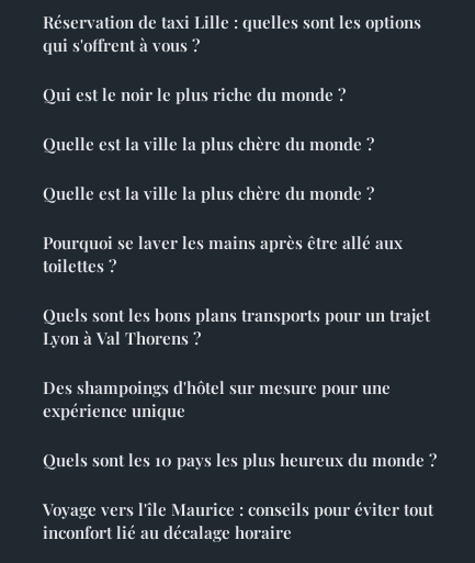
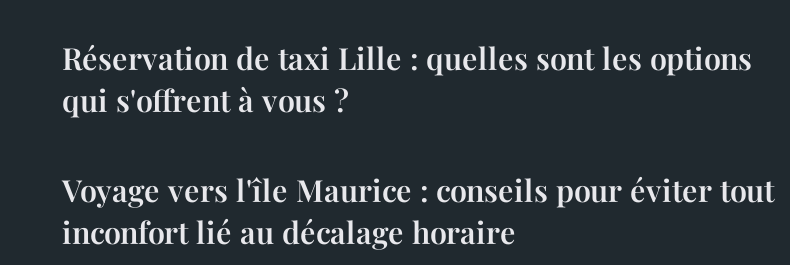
- Qui est le noir le plus riche du monde ?
- Quelle est la ville la plus chère du monde ?
- Quelle est la ville la plus chère du monde ?
- Pourquoi se laver les mains après être allé aux
- toilettes ?
- Quels sont les bons plans transports pour un trajet
- Lyon à Val Thorens ?
- Des shampoings d'hôtel sur mesure pour une
- expérience unique
- Quels sont les 10 pays les plus heureux du monde ?
